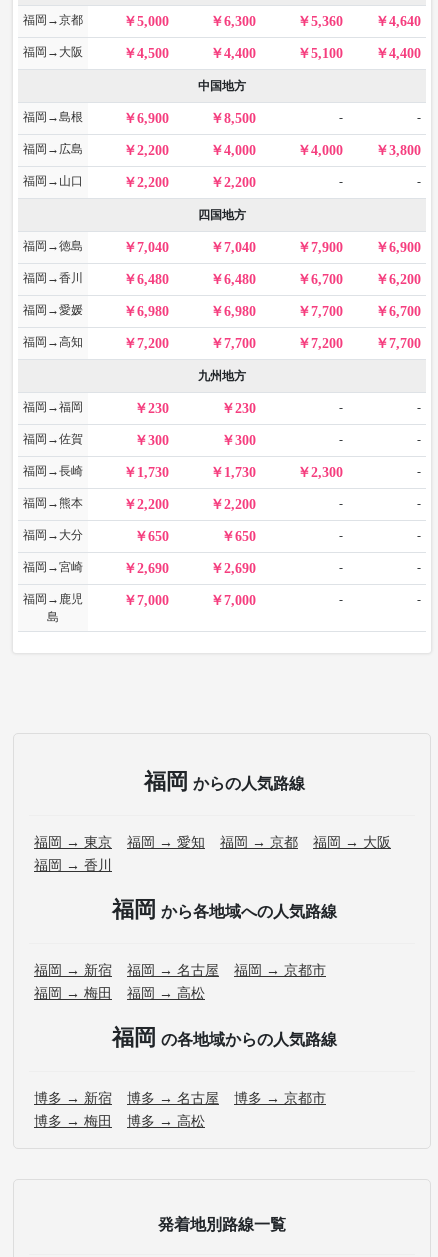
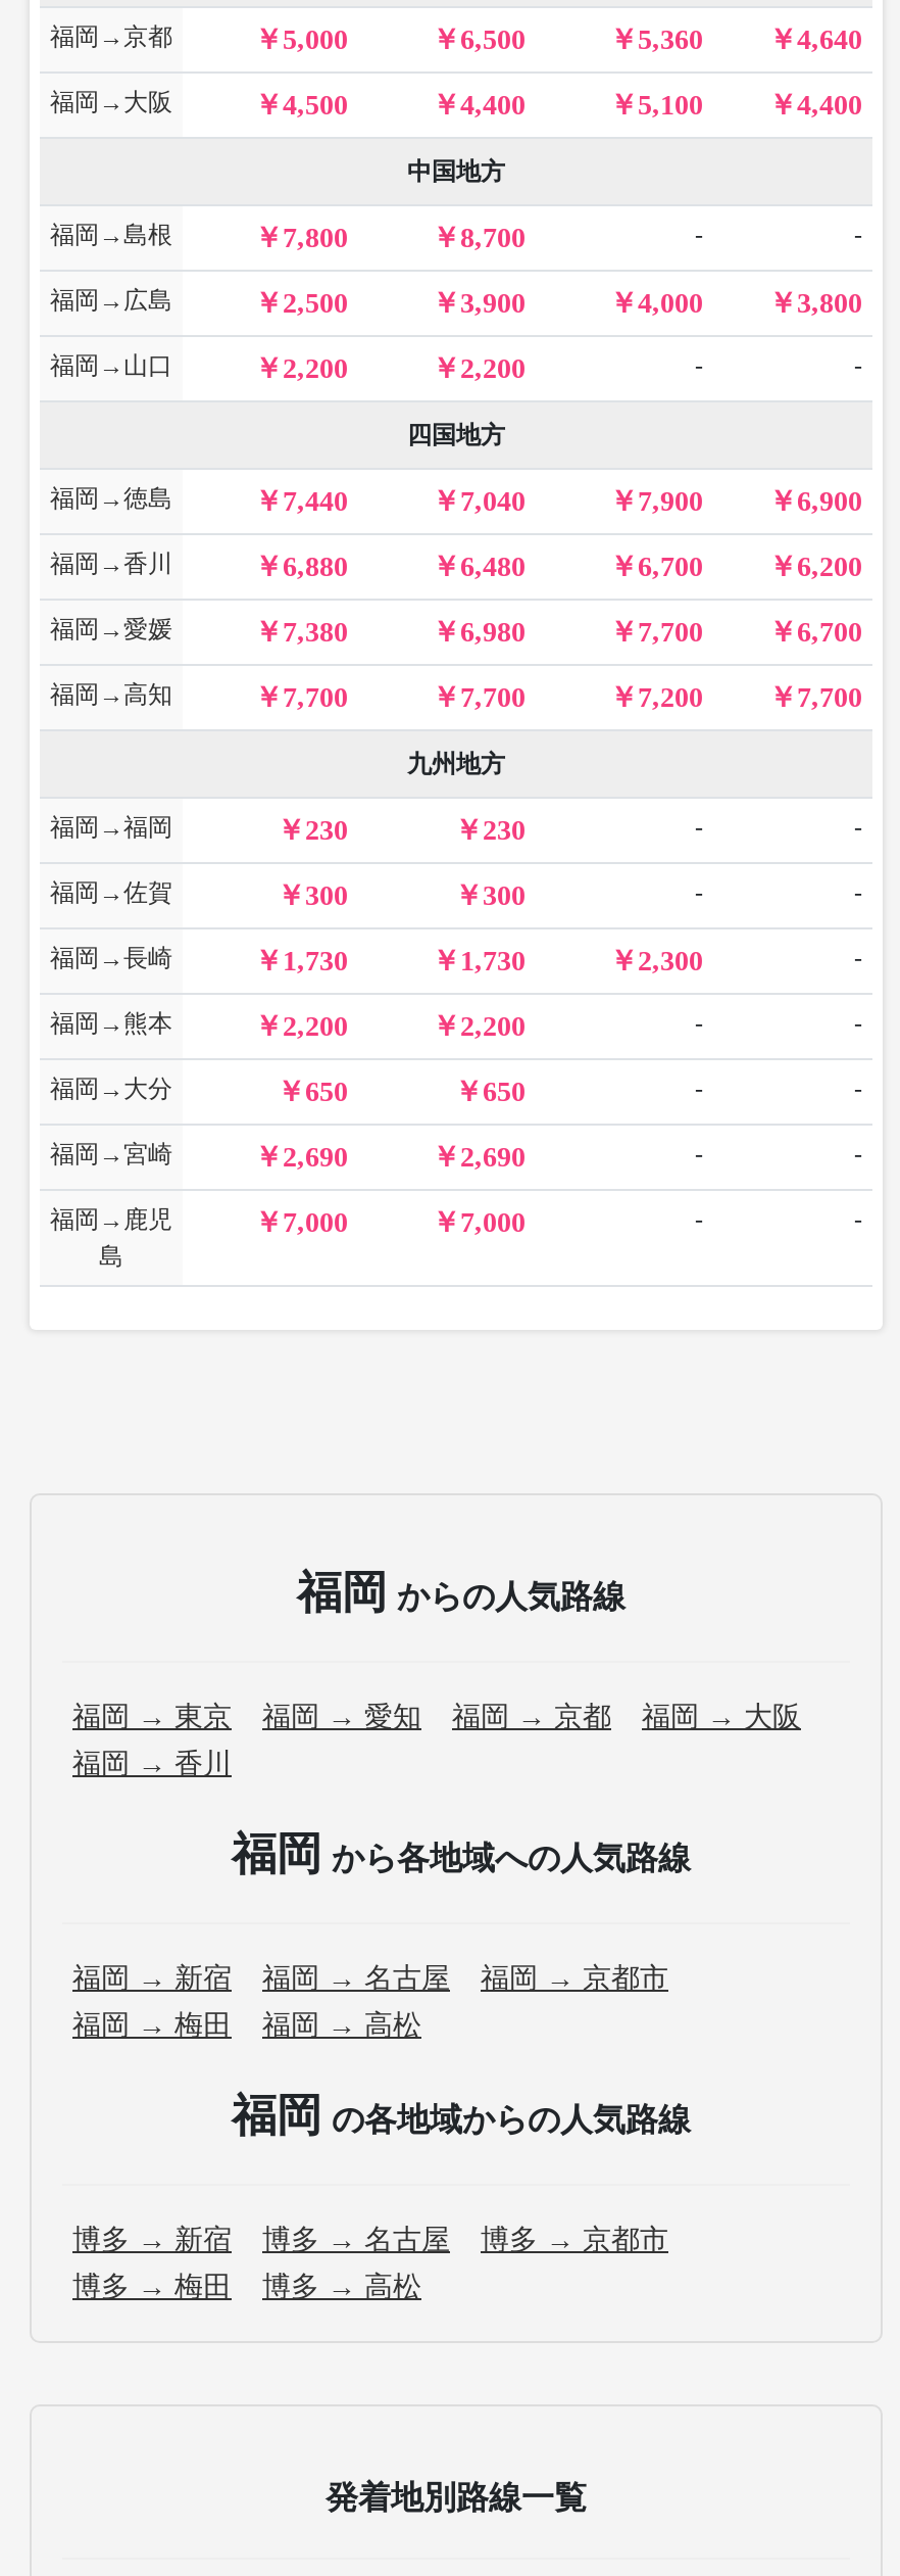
- 6,300
+ 6,500

- 6,900
+ 7,800

- 8,500
+ 8,700

- 2,200
+ 2,500

- 4,000
+ 3,900

- 7,040
+ 7,440

- 6,480
+ 6,880

- 6,980
+ 7,380

- 7,200
+ 7,700
